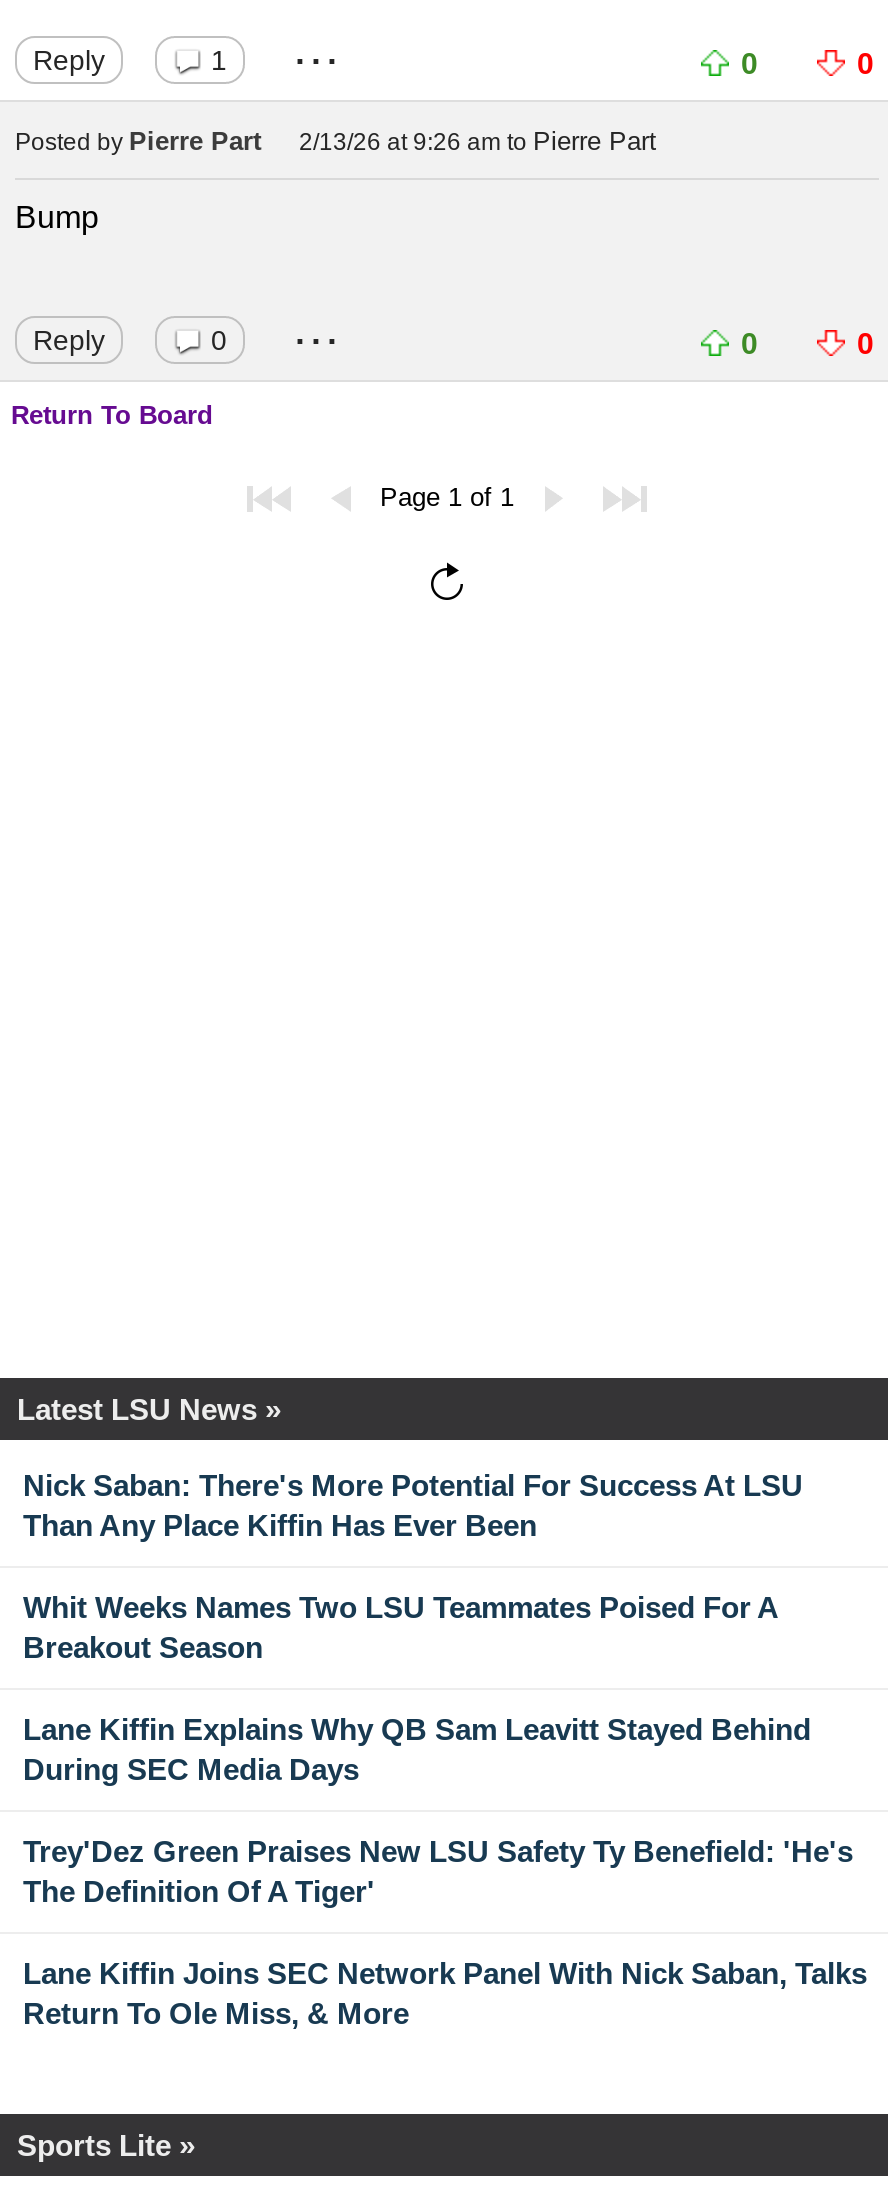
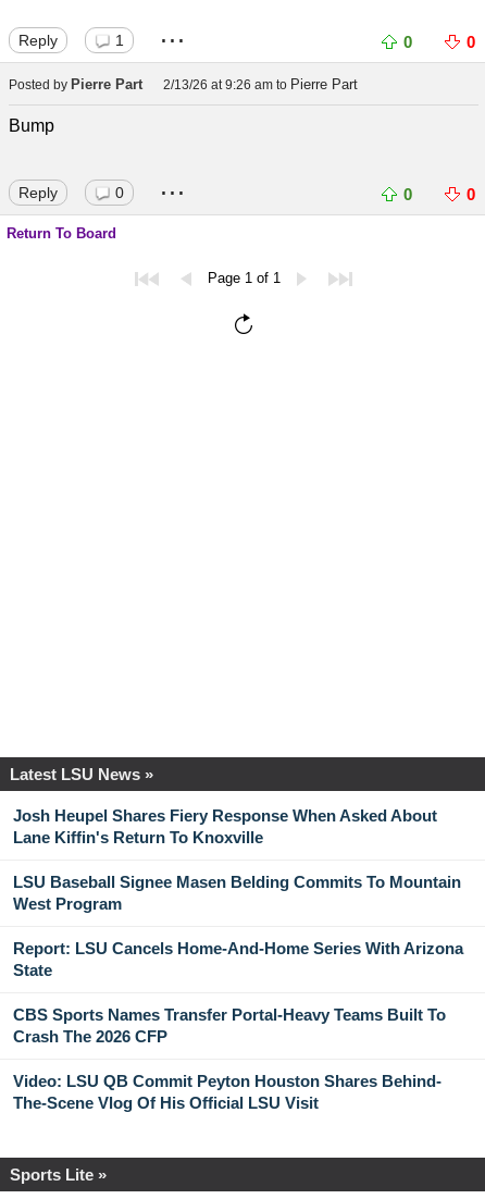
- Nick Saban: There's More Potential For Success At LSU
- Than Any Place Kiffin Has Ever Been
+ Josh Heupel Shares Fiery Response When Asked About
+ Lane Kiffin's Return To Knoxville

- Whit Weeks Names Two LSU Teammates Poised For A
- Breakout Season
+ LSU Baseball Signee Masen Belding Commits To Mountain
+ West Program

- Lane Kiffin Explains Why QB Sam Leavitt Stayed Behind
- During SEC Media Days
+ Report: LSU Cancels Home-And-Home Series With Arizona
+ State

- Trey'Dez Green Praises New LSU Safety Ty Benefield: 'He's
- The Definition Of A Tiger'
+ CBS Sports Names Transfer Portal-Heavy Teams Built To
+ Crash The 2026 CFP

- Lane Kiffin Joins SEC Network Panel With Nick Saban, Talks
- Return To Ole Miss, & More
+ Video: LSU QB Commit Peyton Houston Shares Behind-
+ The-Scene Vlog Of His Official LSU Visit
